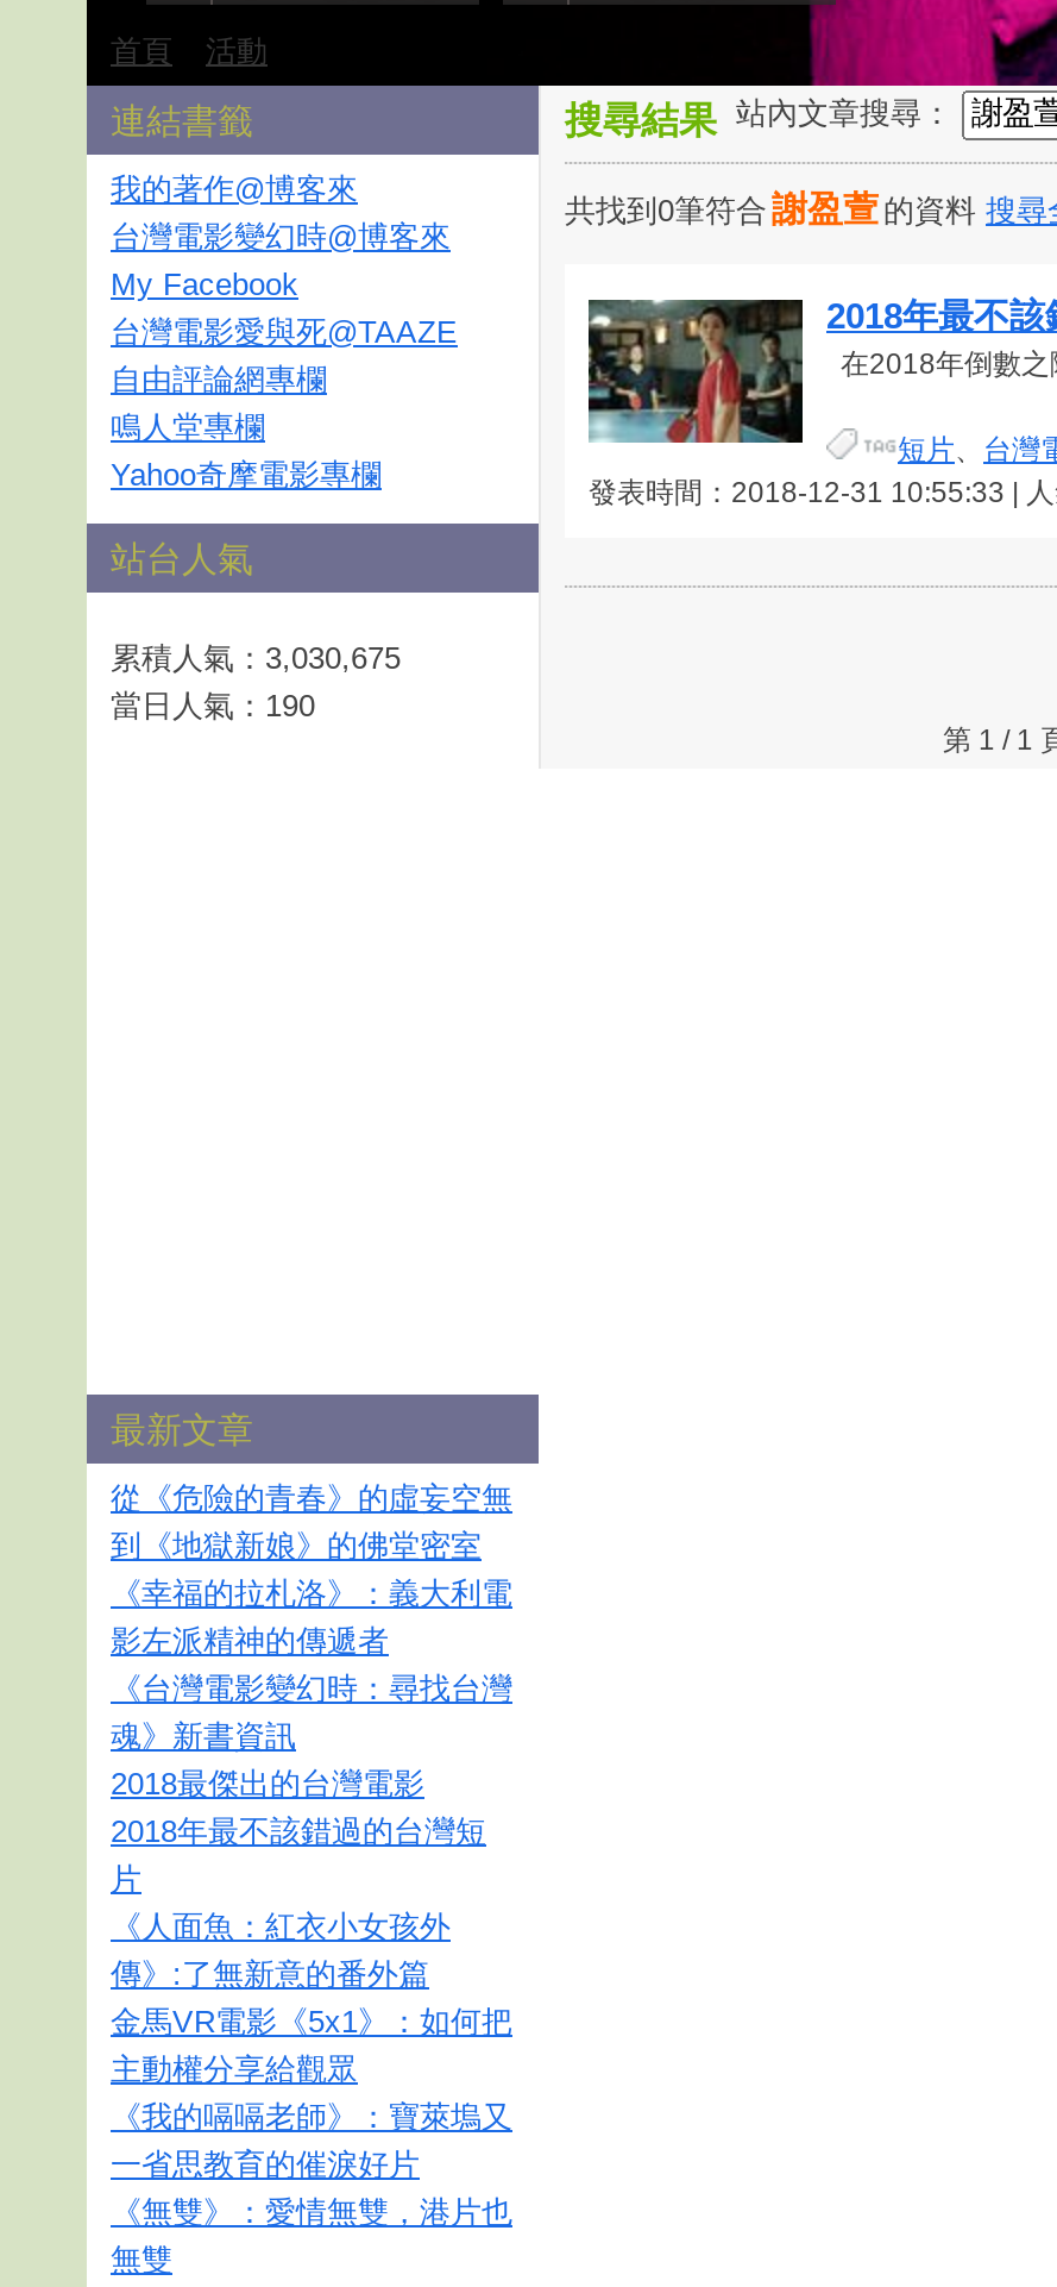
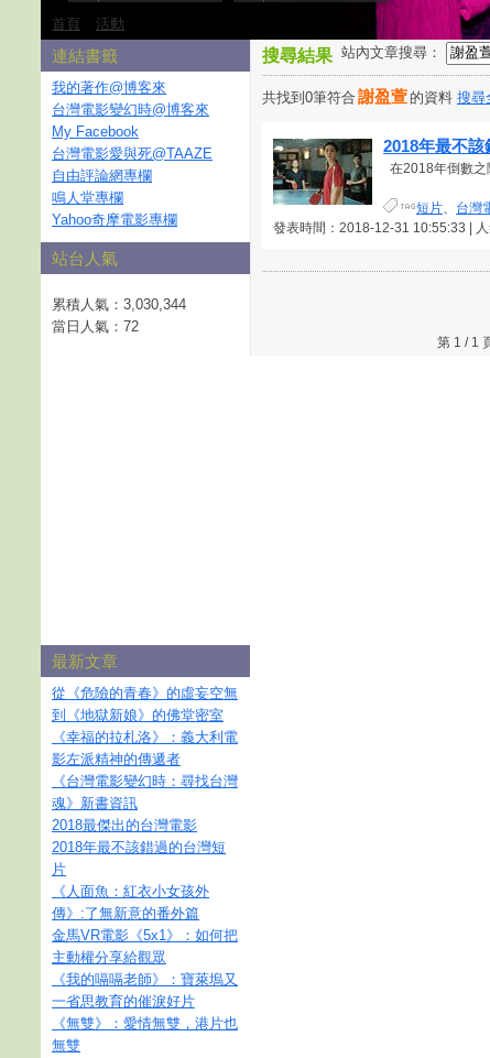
- 累積人氣：3,030,675
+ 累積人氣：3,030,344

- 當日人氣：190
+ 當日人氣：72
